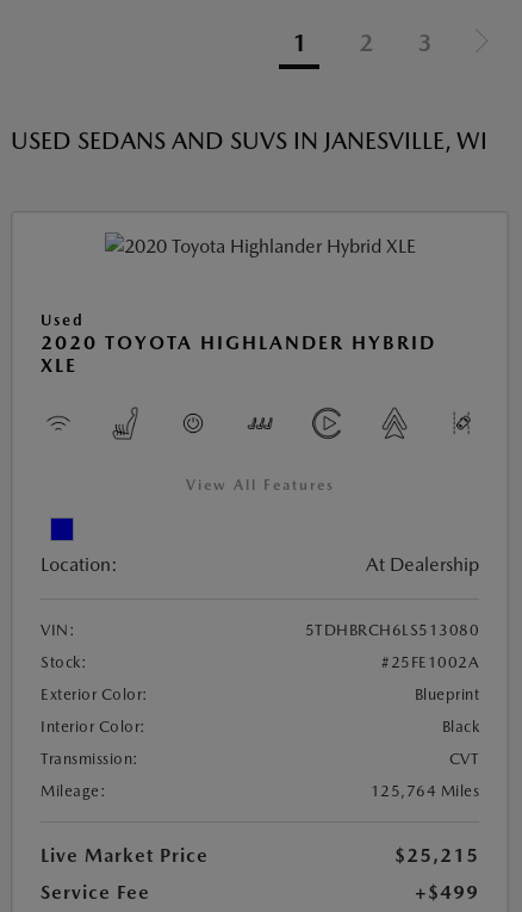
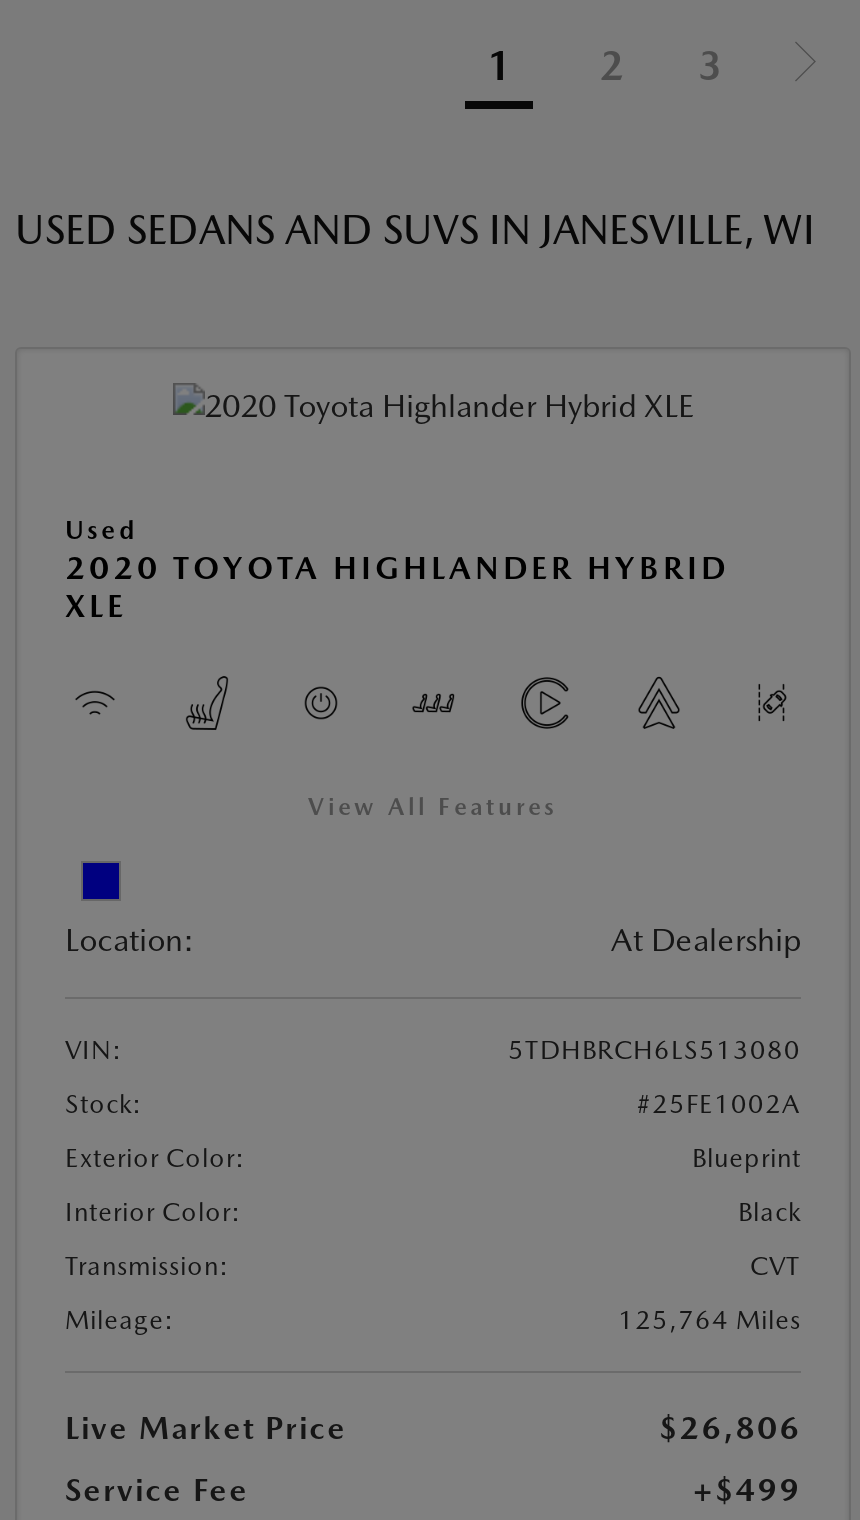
- $25,215
+ $26,806
